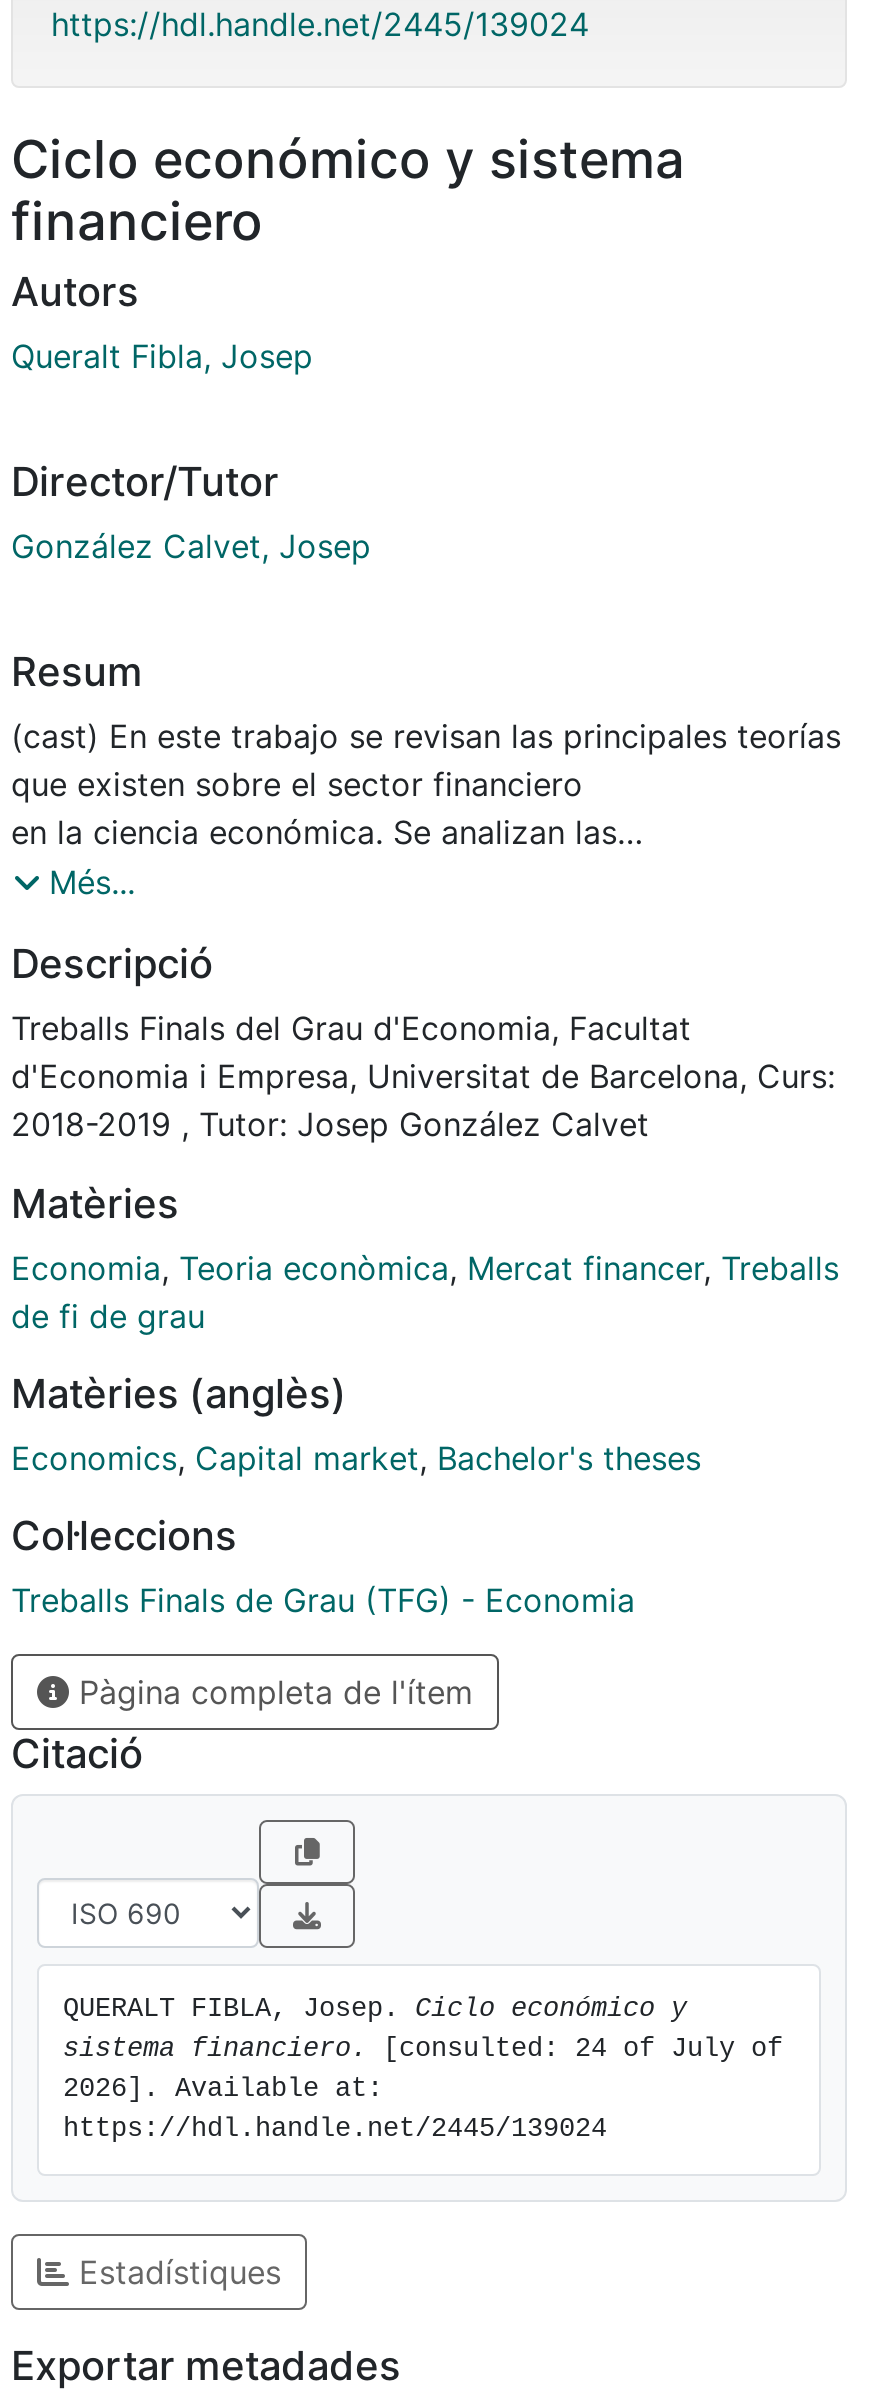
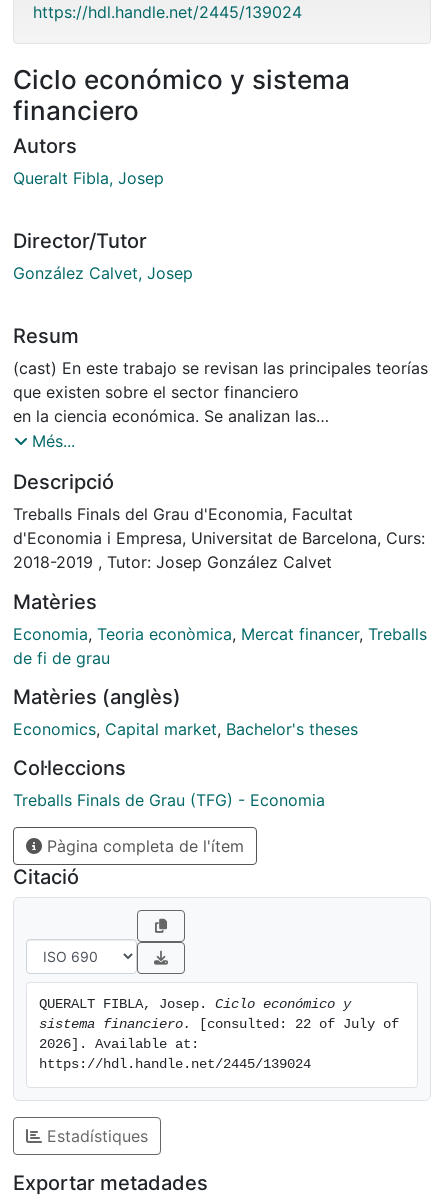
- sistema financiero. [consulted: 24 of July of
+ sistema financiero. [consulted: 22 of July of
